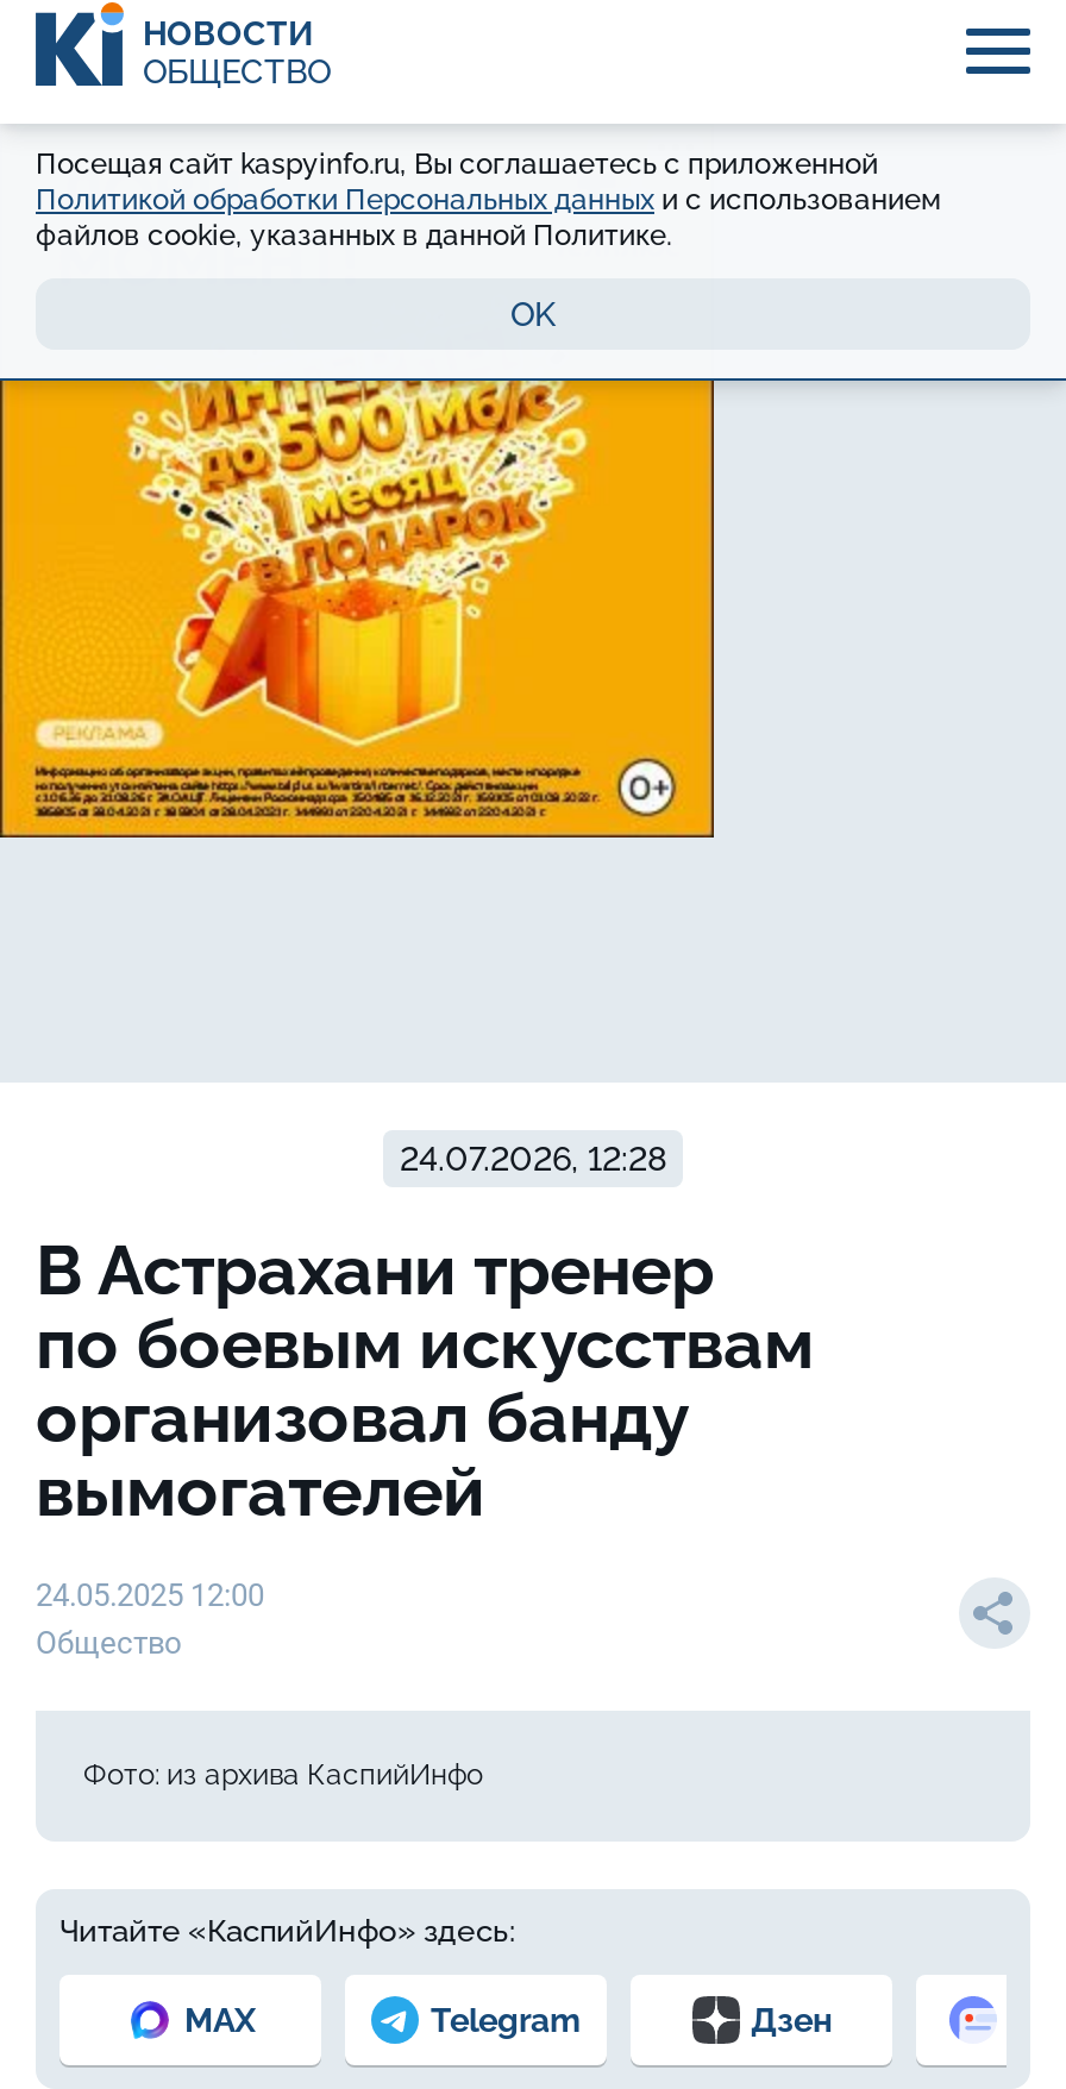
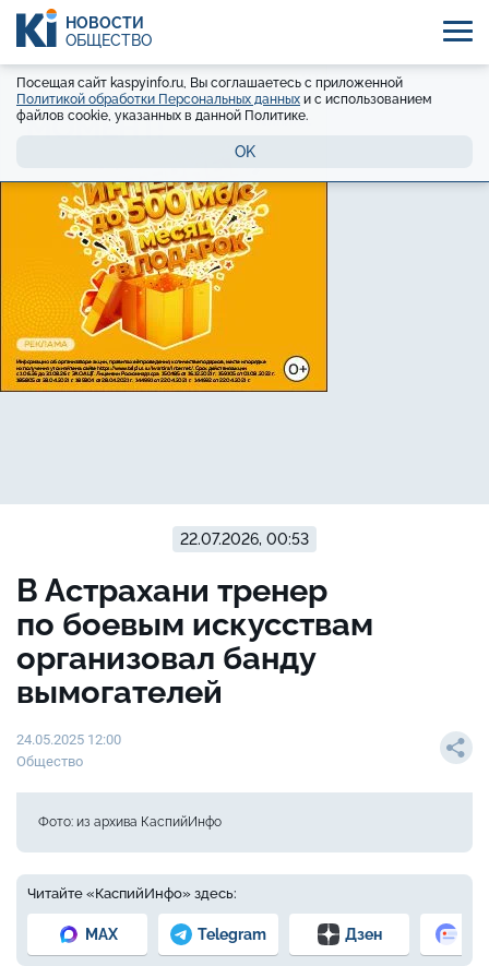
- 24.07.2026, 12:28
+ 22.07.2026, 00:53
